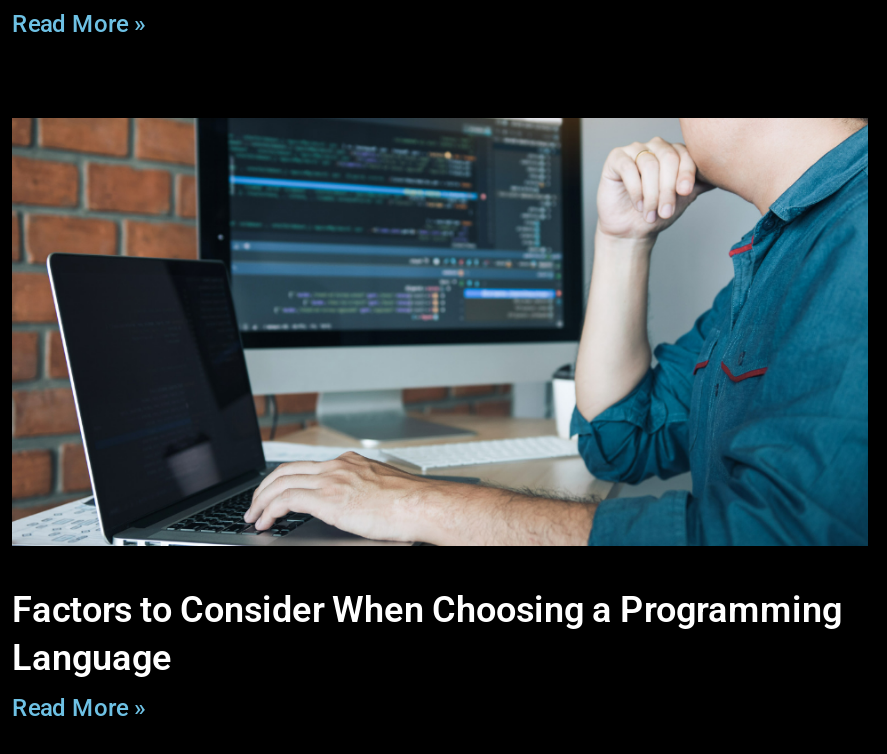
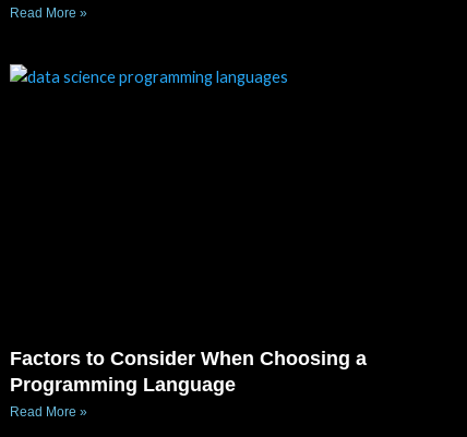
- [image]
